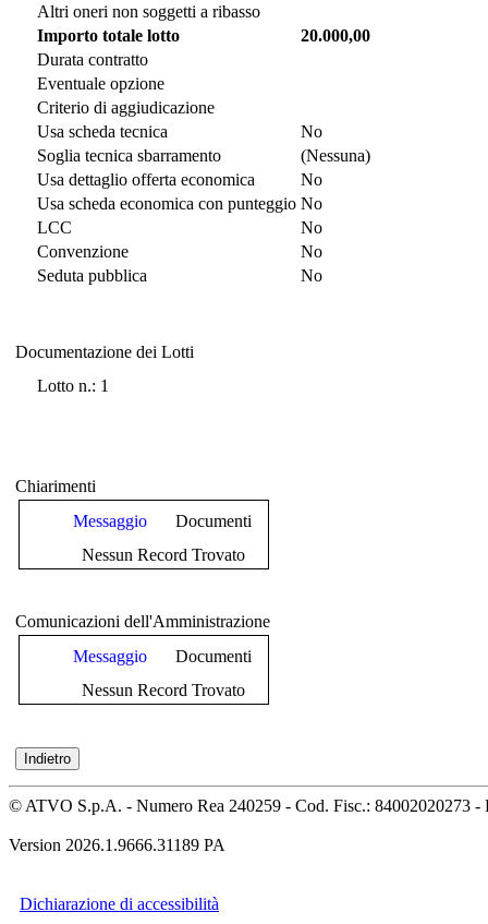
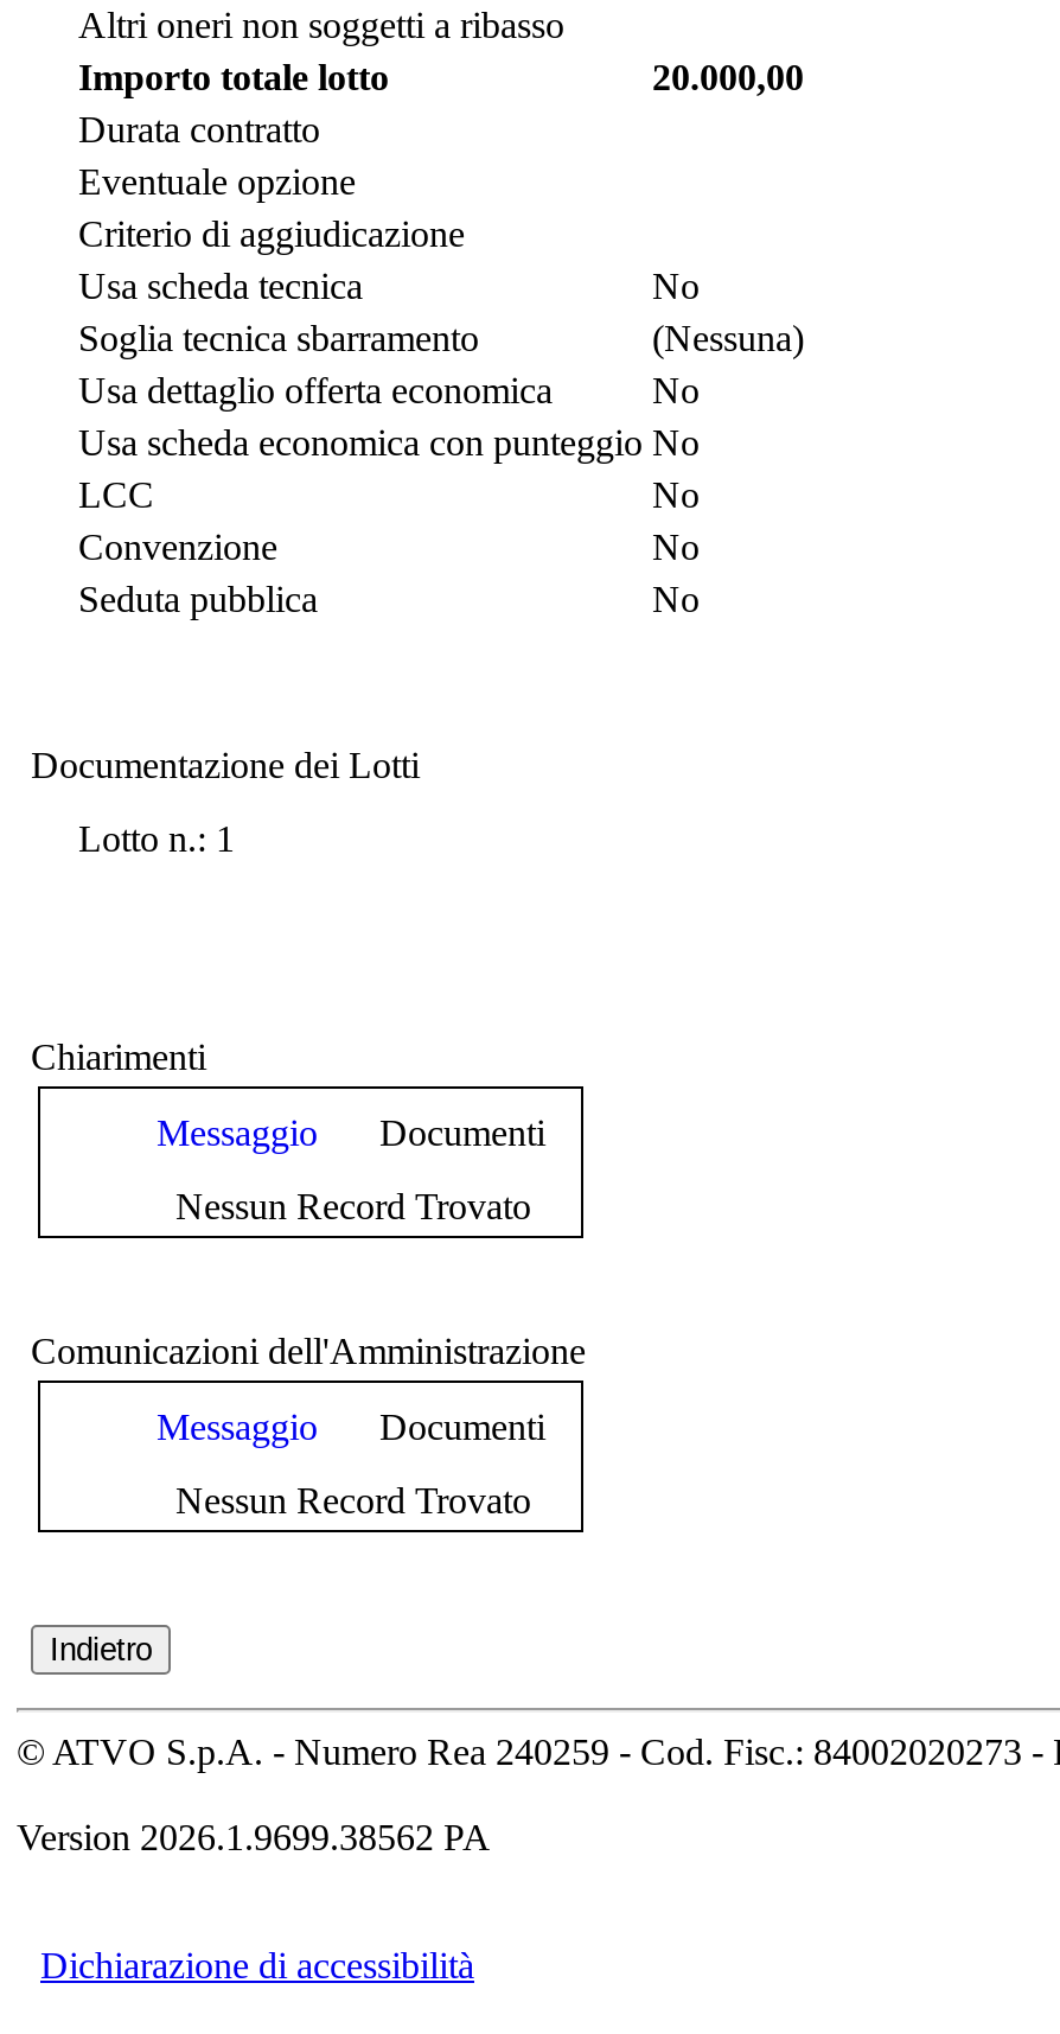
- Version 2026.1.9666.31189 PA
+ Version 2026.1.9699.38562 PA
